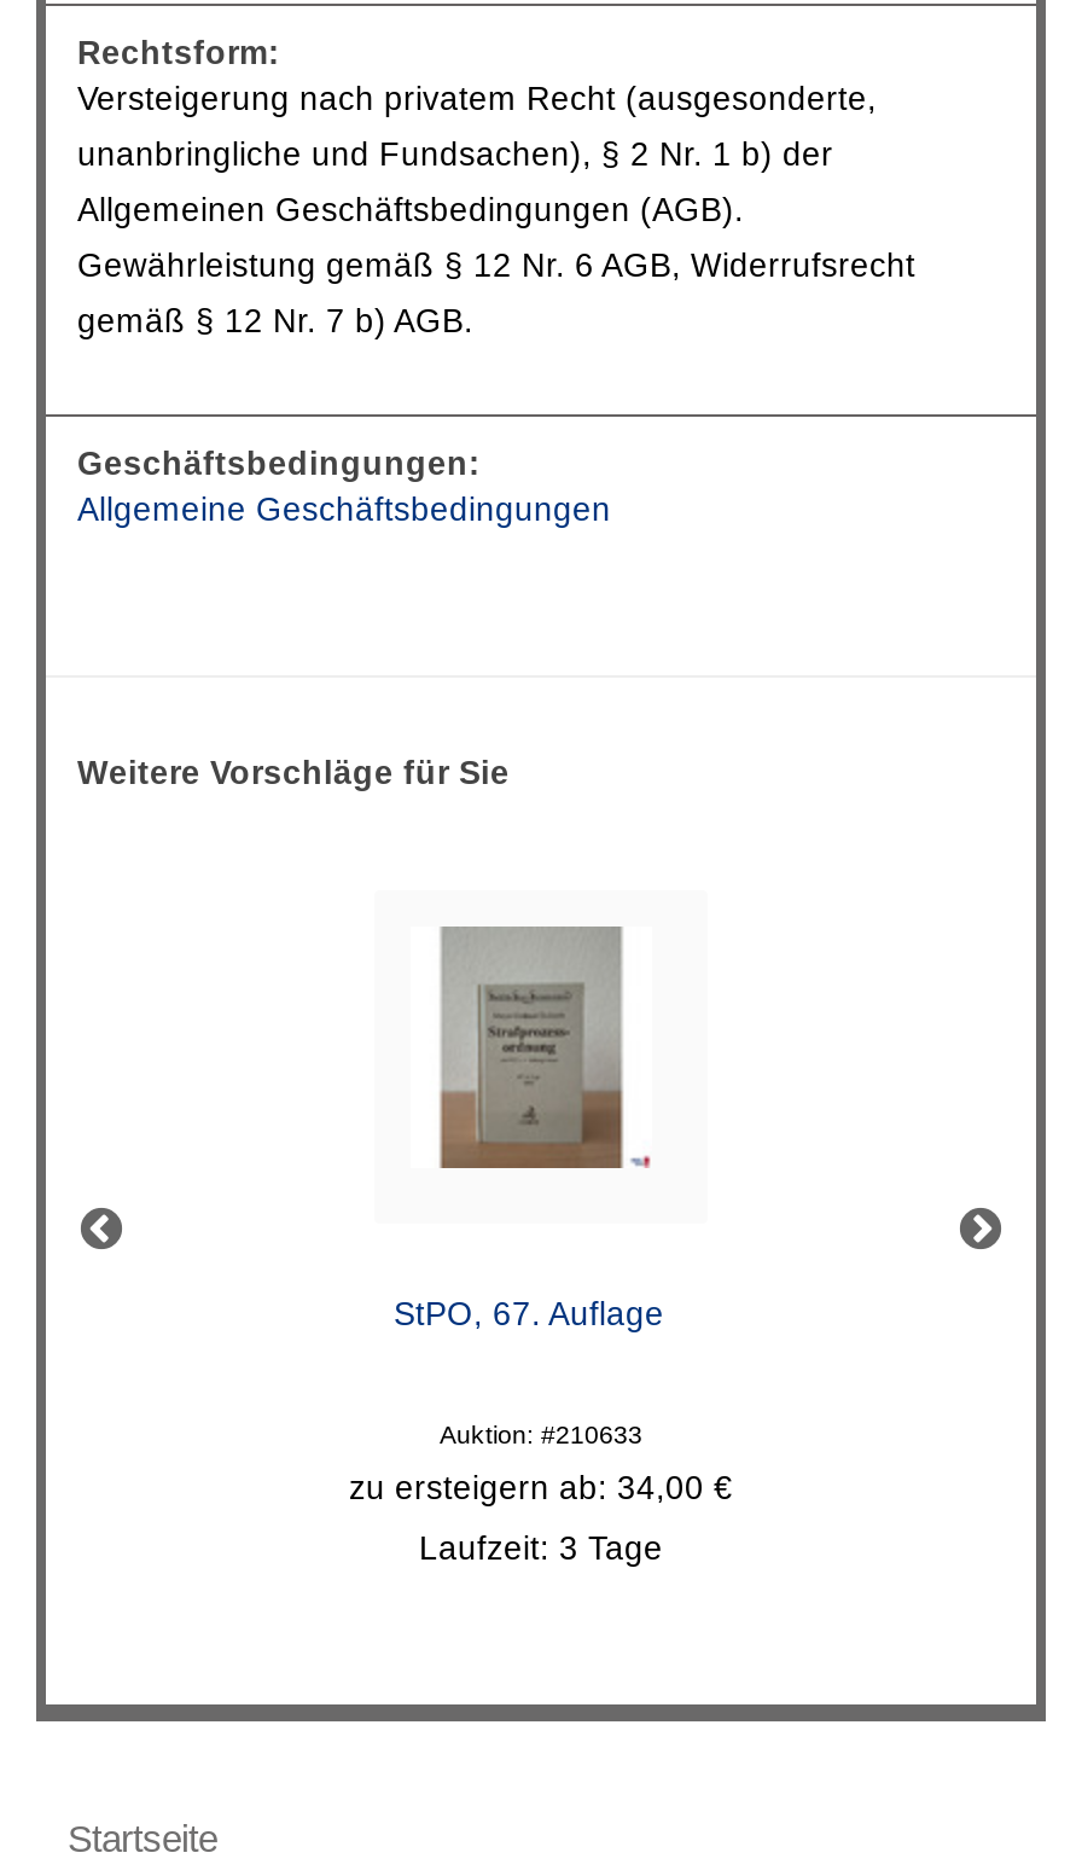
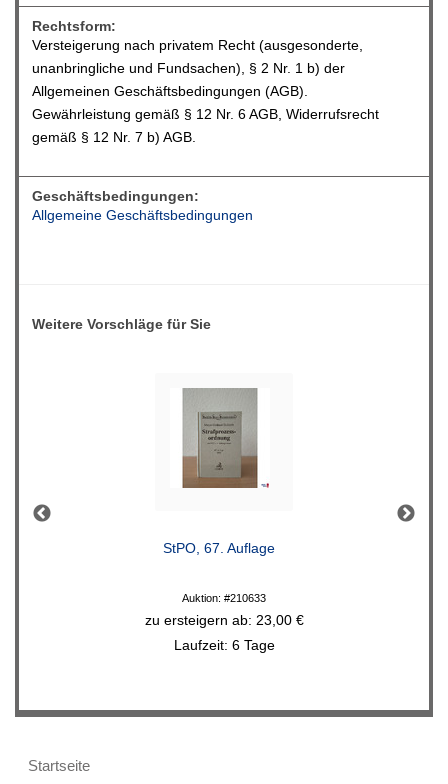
- zu ersteigern ab: 34,00 €
+ zu ersteigern ab: 23,00 €

- Laufzeit: 3 Tage
+ Laufzeit: 6 Tage
